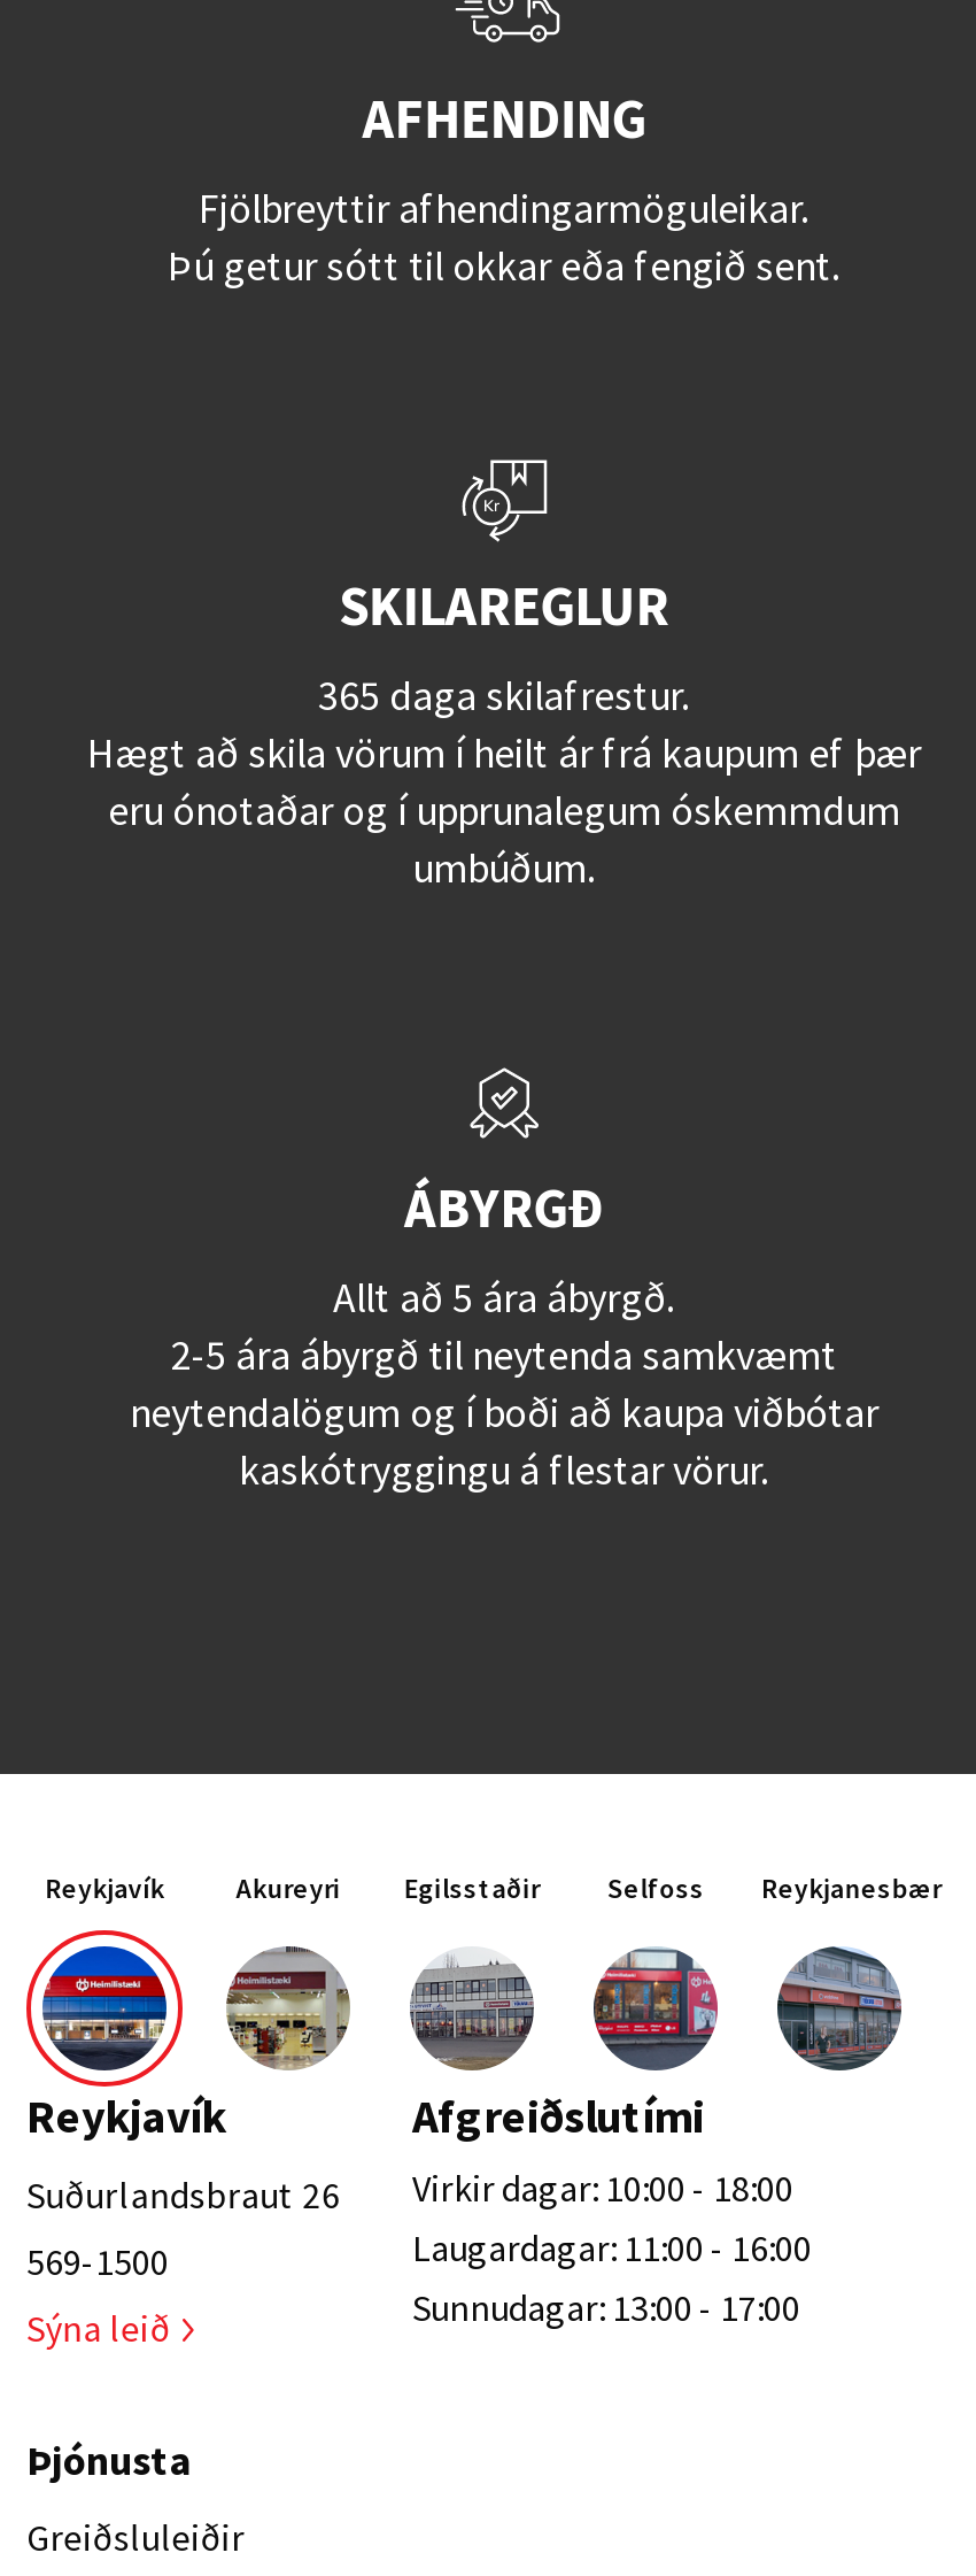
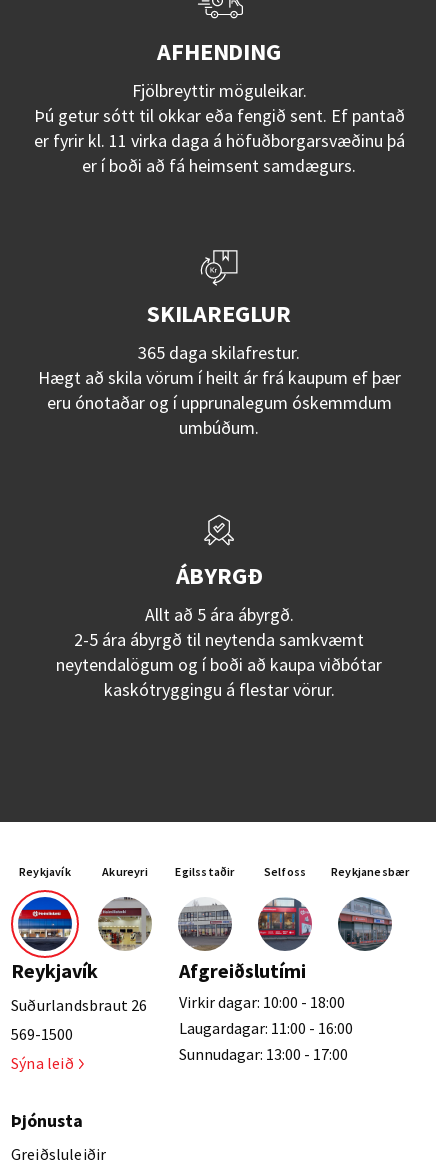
- Fjölbreyttir afhendingarmöguleikar.
- Þú getur sótt til okkar eða fengið sent.
+ Fjölbreyttir möguleikar.
+ Þú getur sótt til okkar eða fengið sent. Ef pantað
+ er fyrir kl. 11 virka daga á höfuðborgarsvæðinu þá
+ er í boði að fá heimsent samdægurs.
